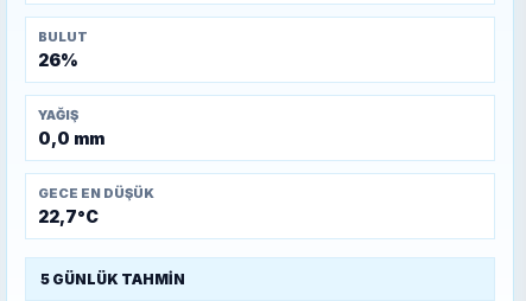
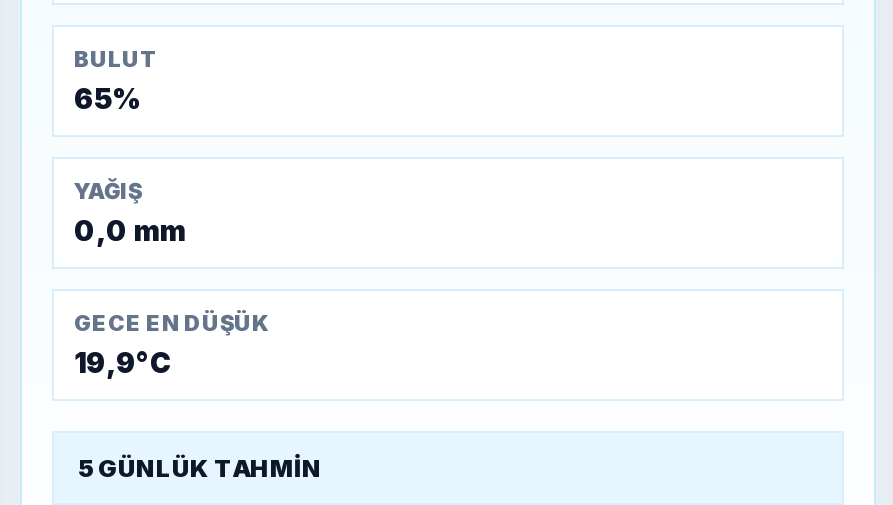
- 26%
+ 65%

- 22,7°C
+ 19,9°C
